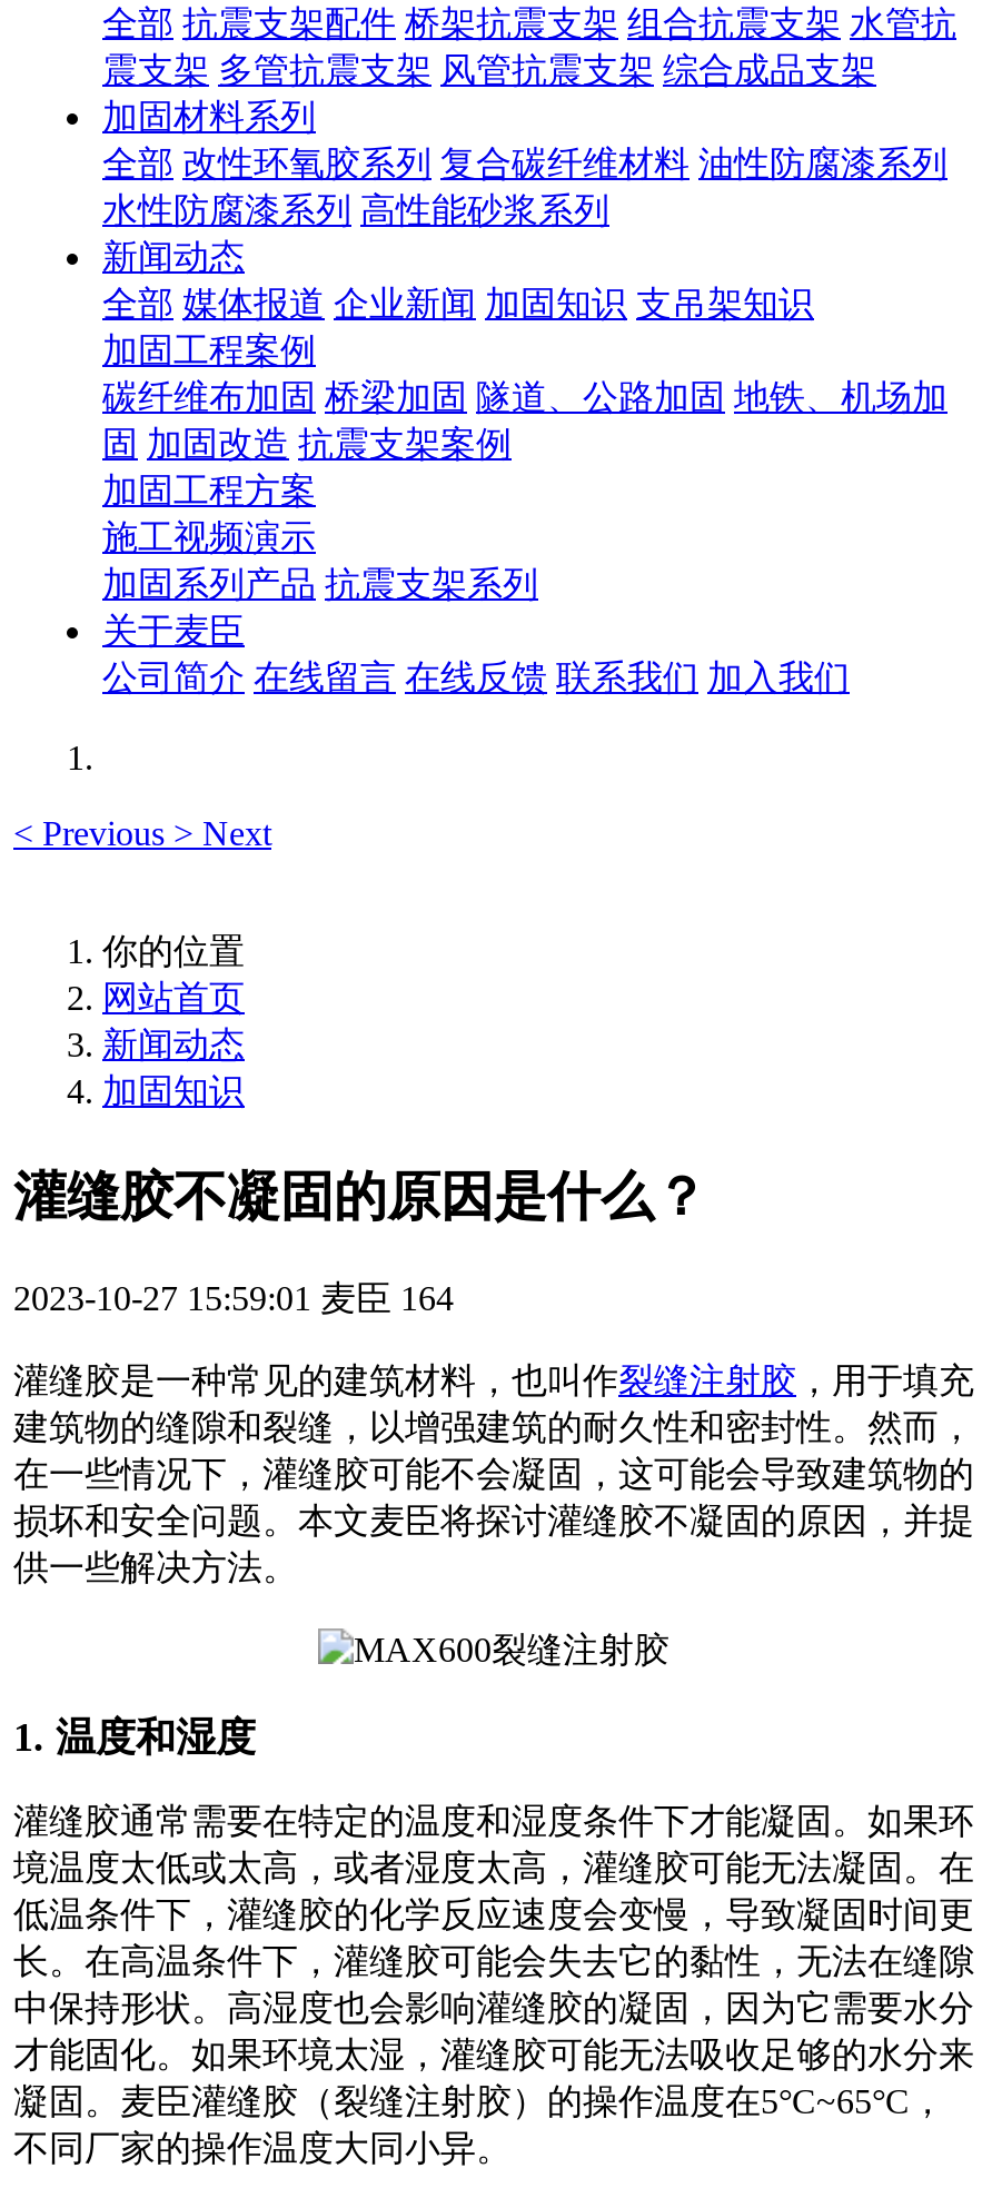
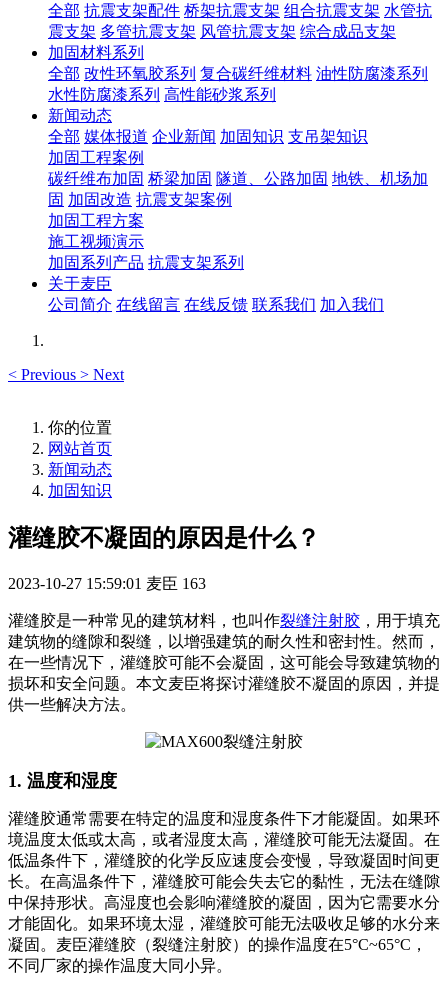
- 2023-10-27 15:59:01 麦臣 164
+ 2023-10-27 15:59:01 麦臣 163
